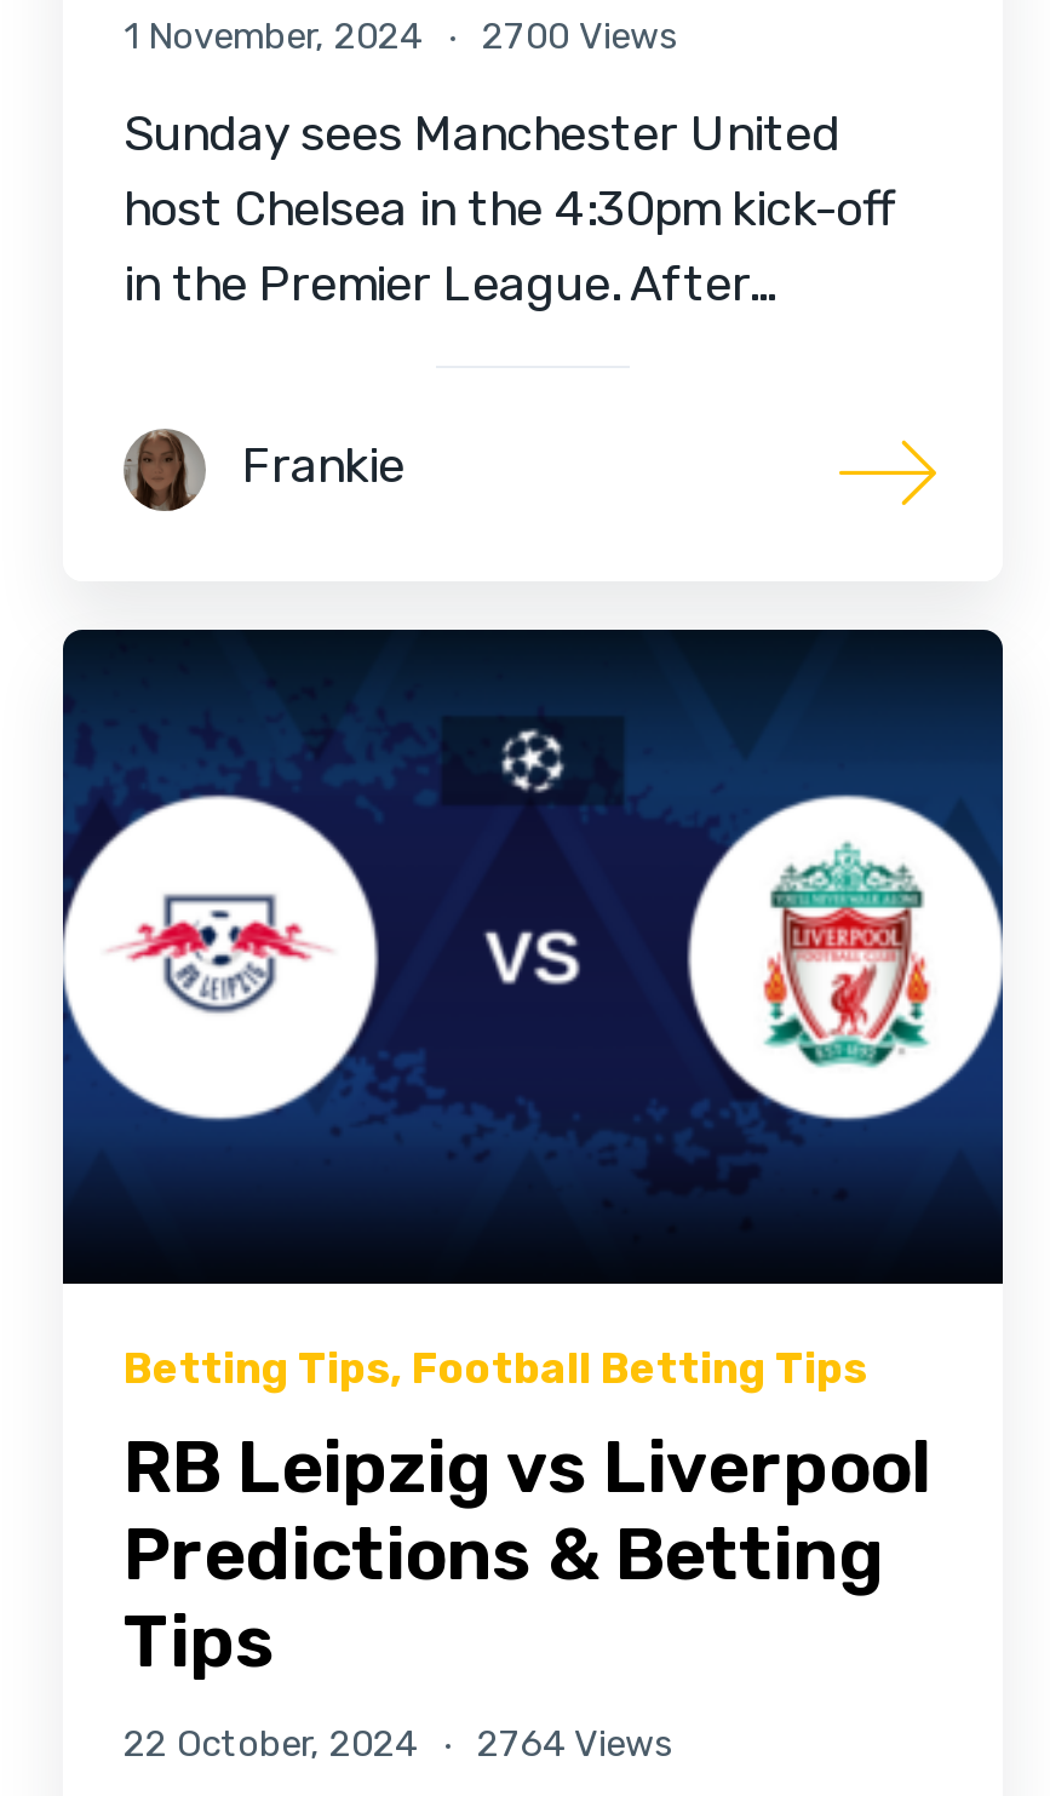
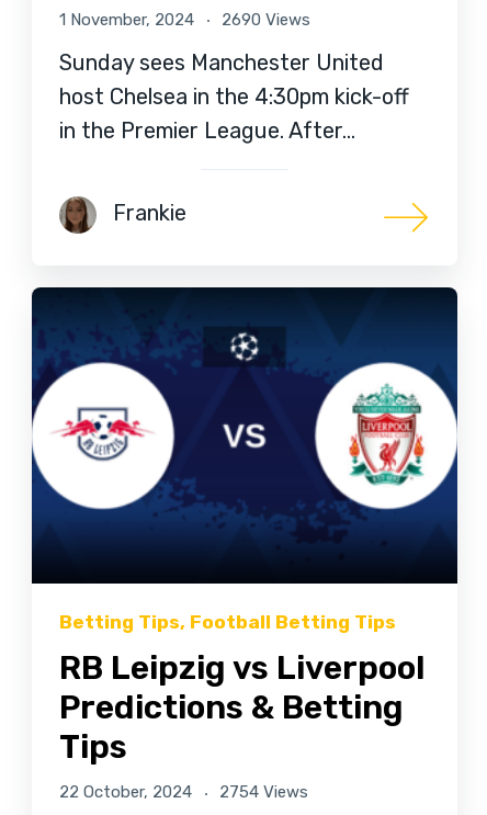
- 1 November, 2024 2700 Views
+ 1 November, 2024 2690 Views

- 22 October, 2024 2764 Views
+ 22 October, 2024 2754 Views
